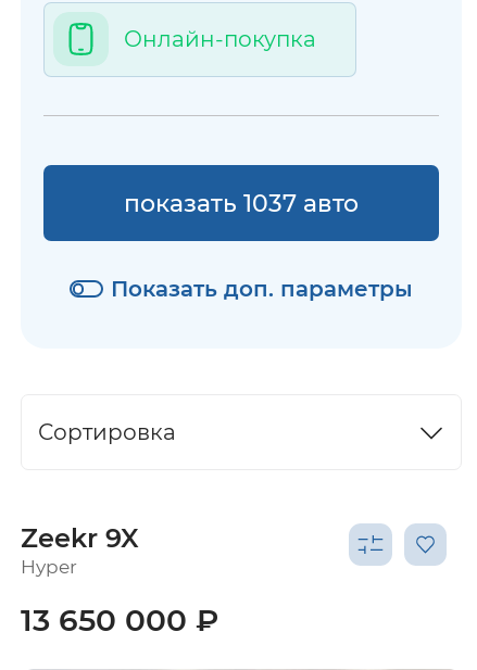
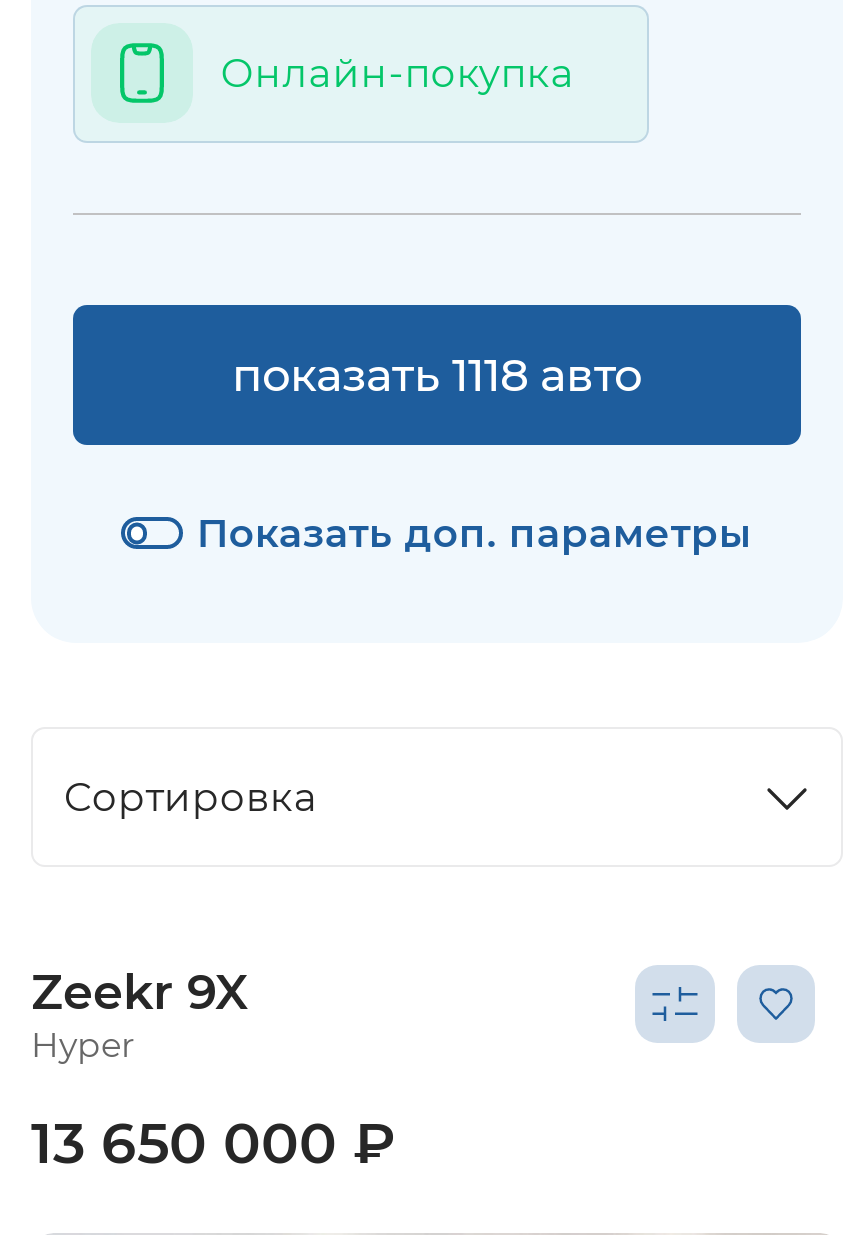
- показать 1037 авто
+ показать 1118 авто
